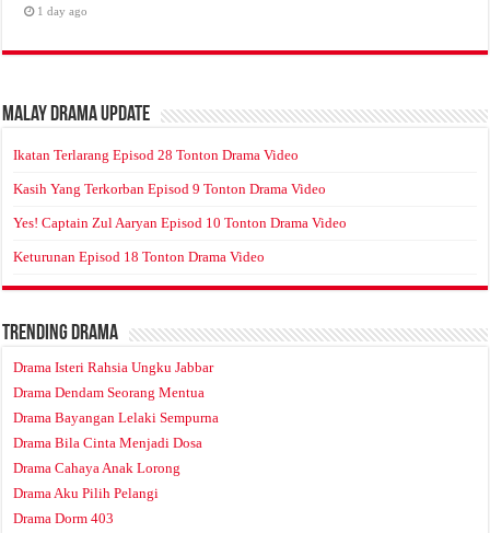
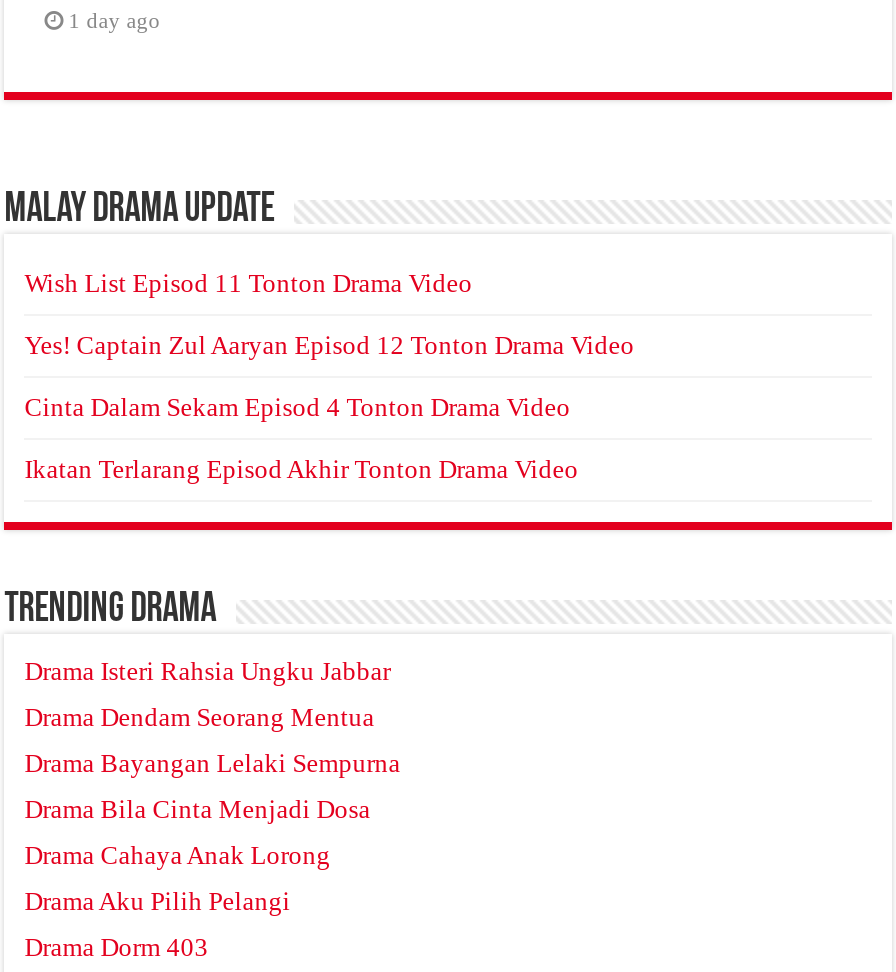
- Ikatan Terlarang Episod 28 Tonton Drama Video
+ Wish List Episod 11 Tonton Drama Video

- Kasih Yang Terkorban Episod 9 Tonton Drama Video
+ Yes! Captain Zul Aaryan Episod 12 Tonton Drama Video

- Yes! Captain Zul Aaryan Episod 10 Tonton Drama Video
+ Cinta Dalam Sekam Episod 4 Tonton Drama Video

- Keturunan Episod 18 Tonton Drama Video
+ Ikatan Terlarang Episod Akhir Tonton Drama Video
